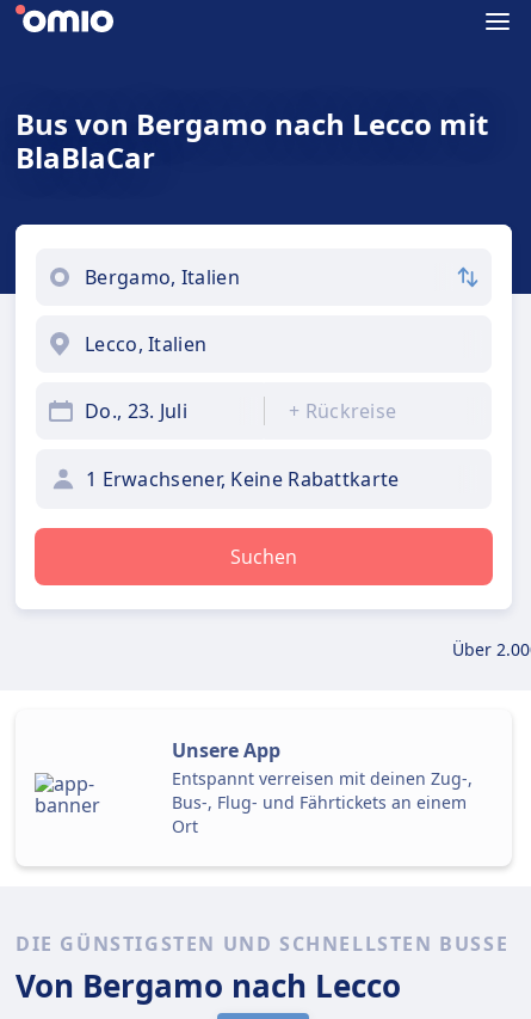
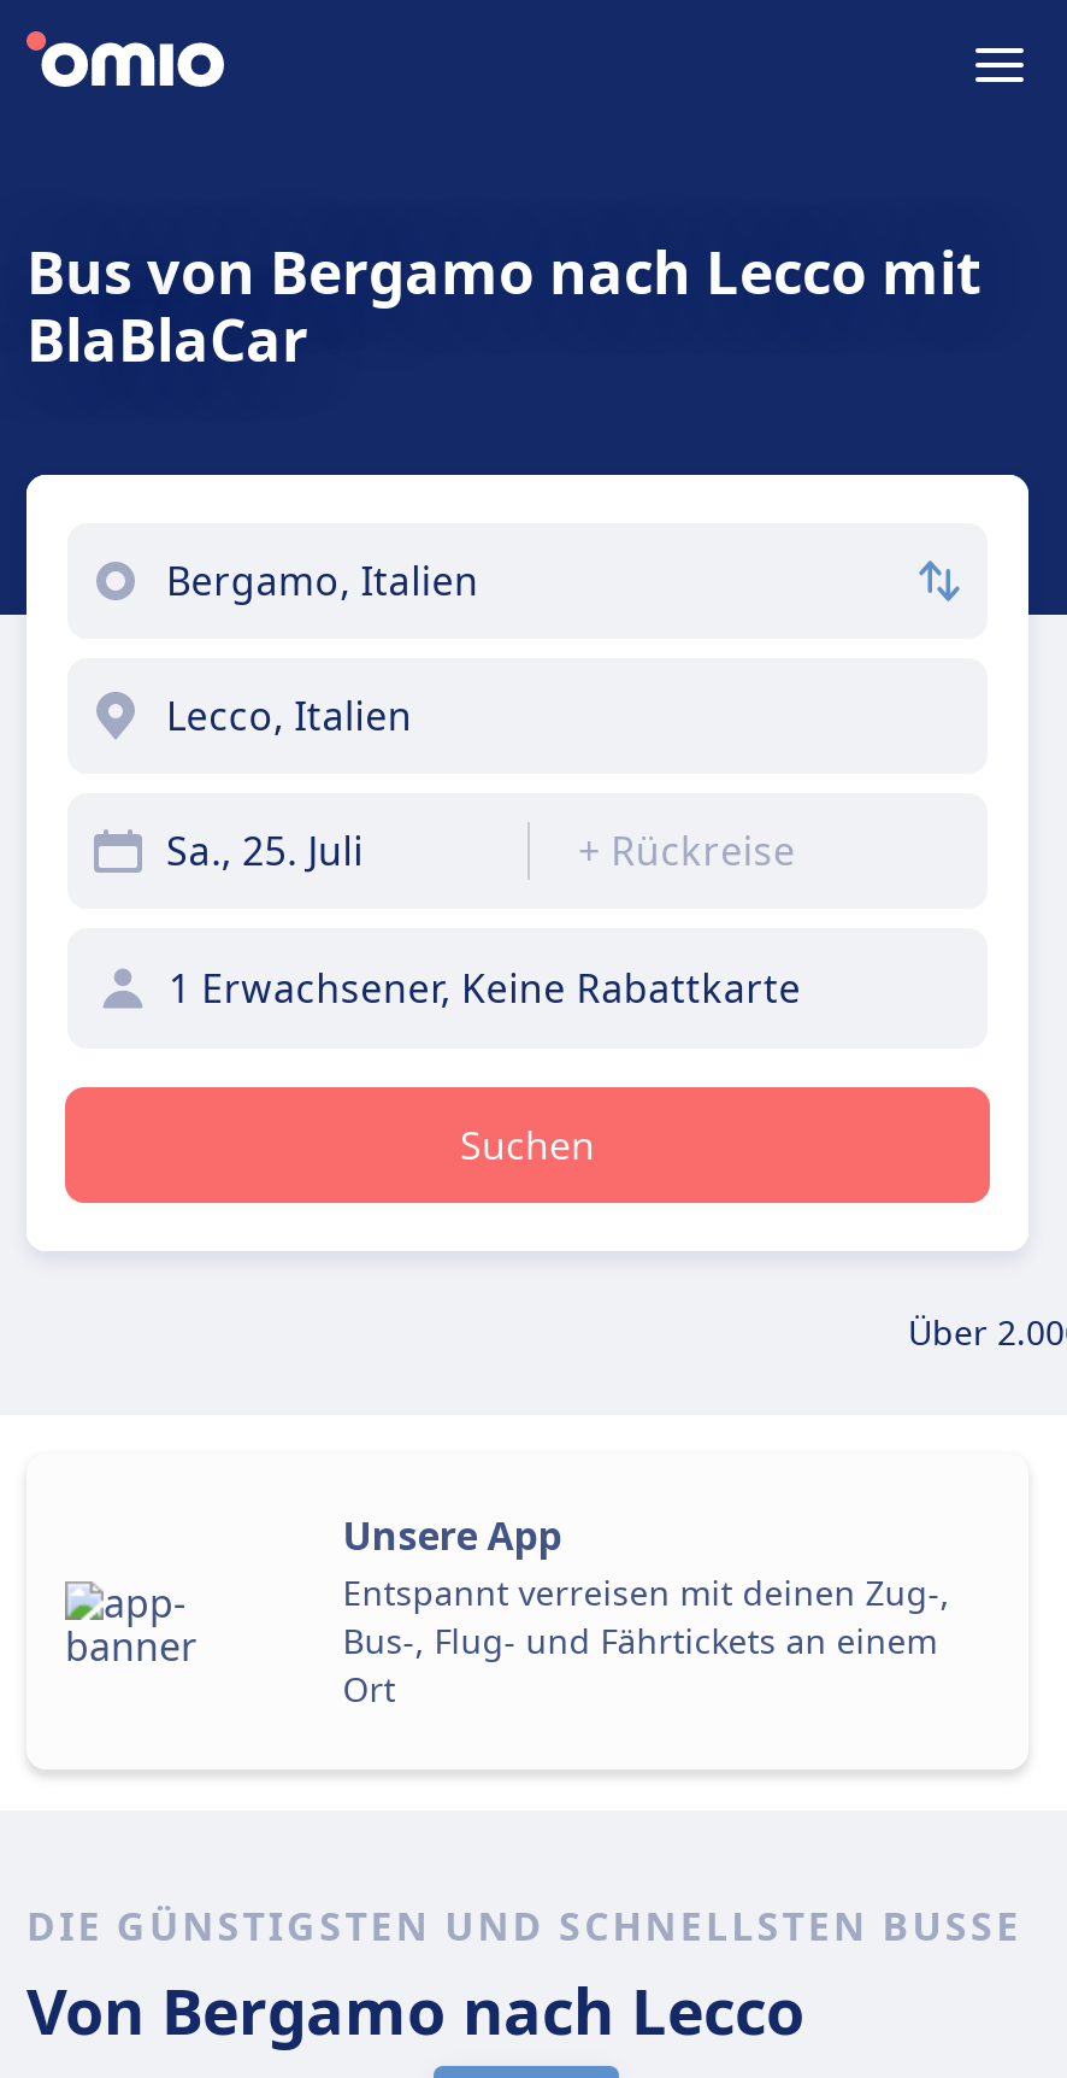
- Do., 23. Juli
+ Sa., 25. Juli
